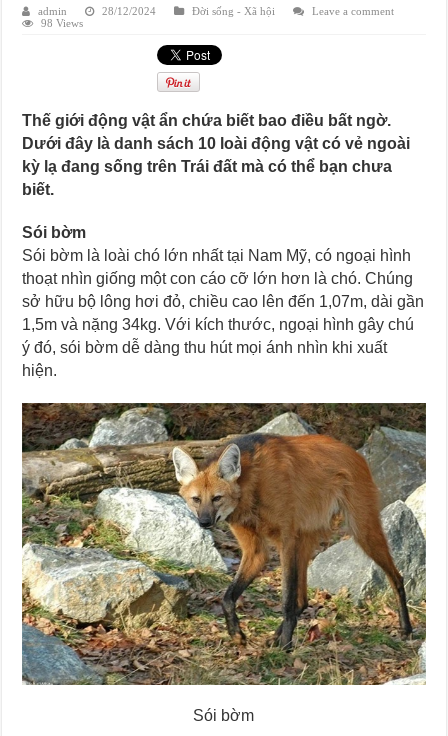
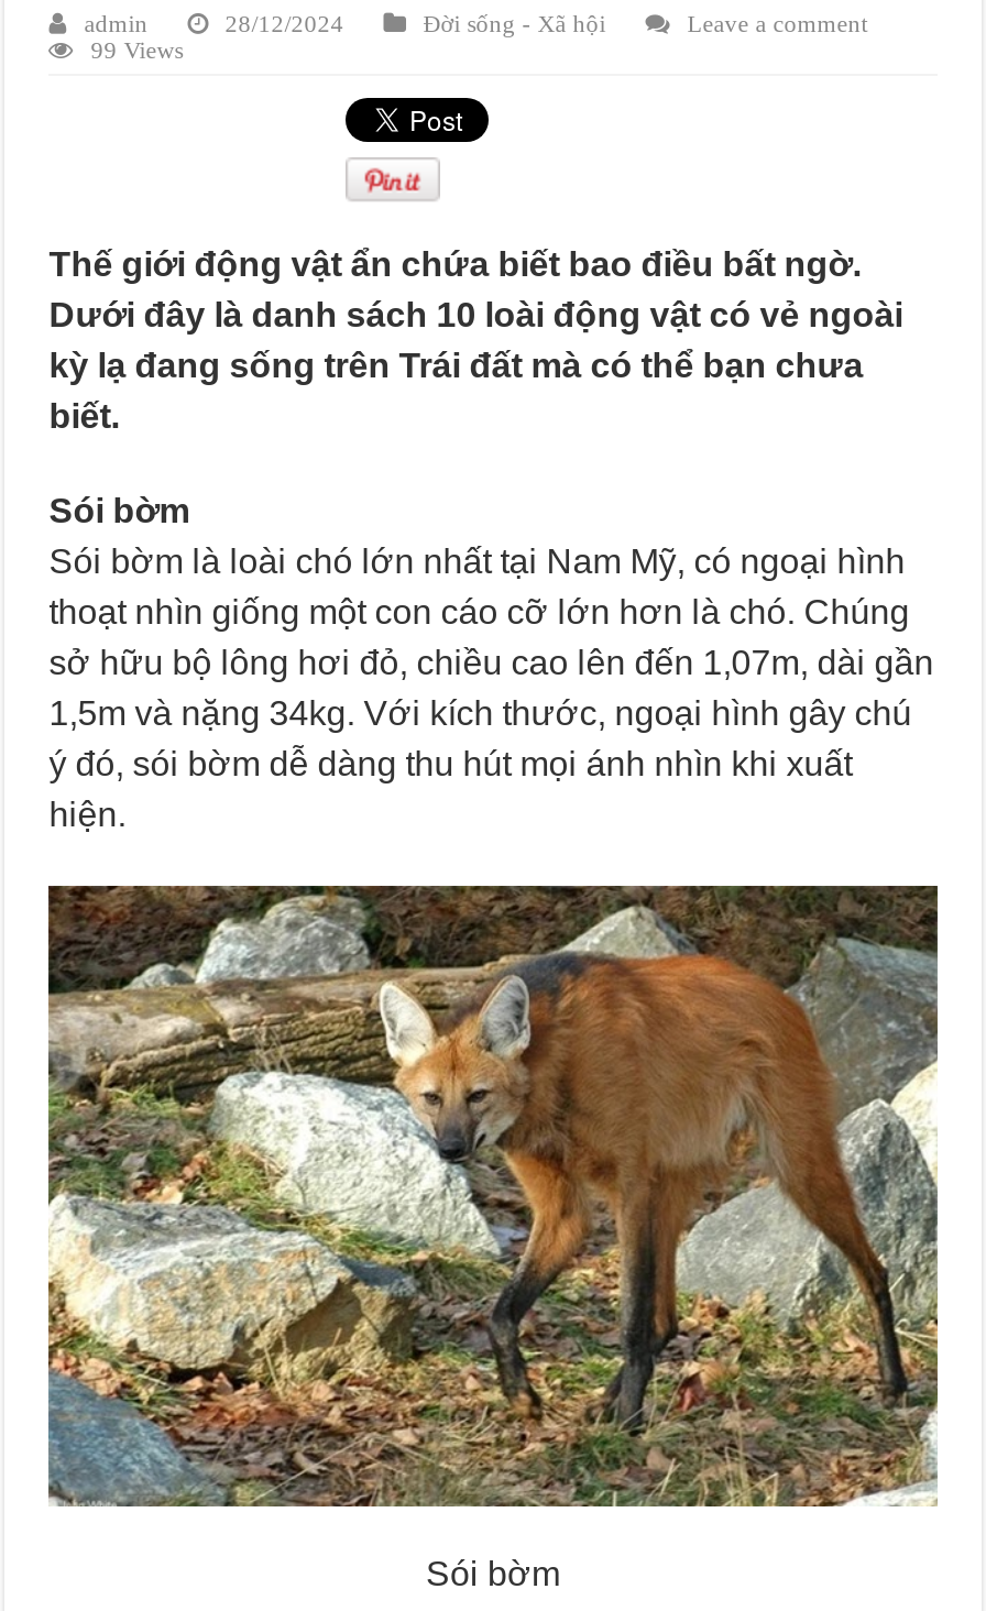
- 98 Views
+ 99 Views
